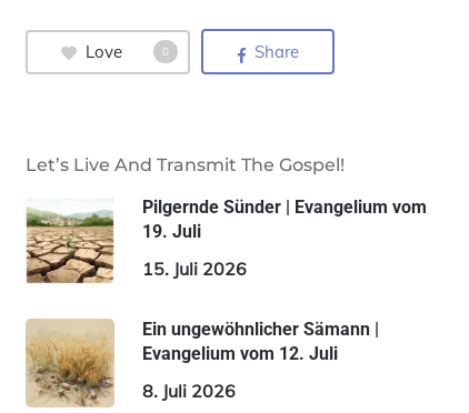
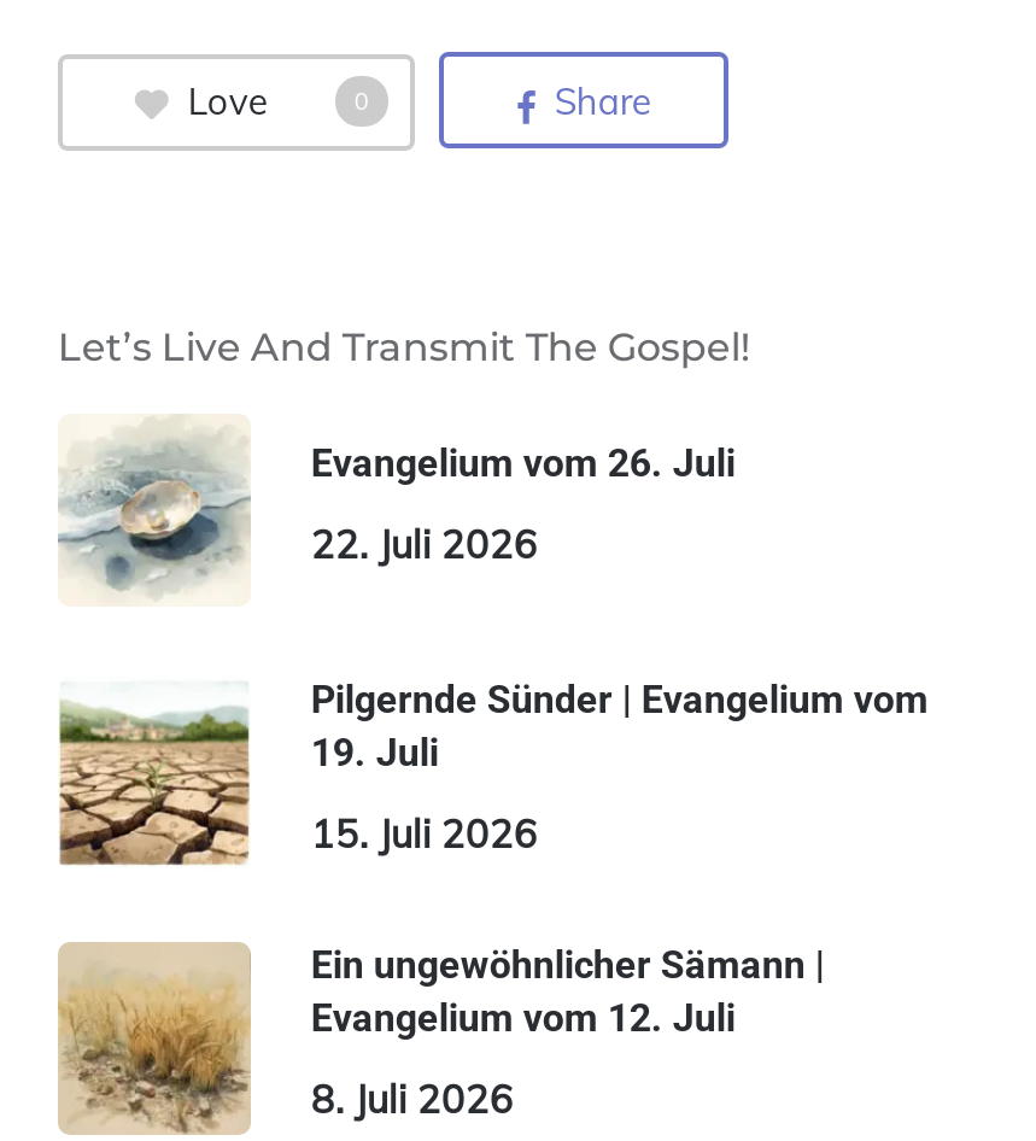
+ [image]
+ Evangelium vom 26. Juli
+ 22. Juli 2026
